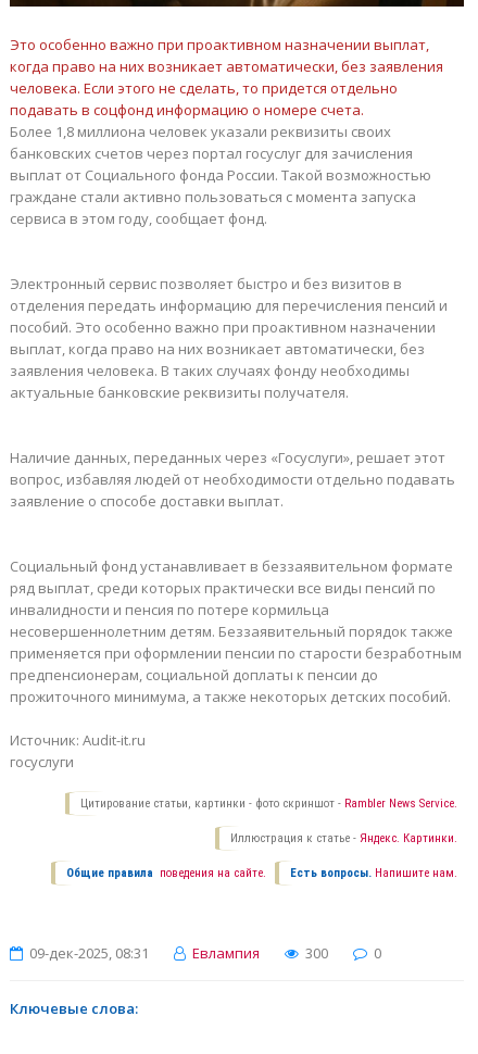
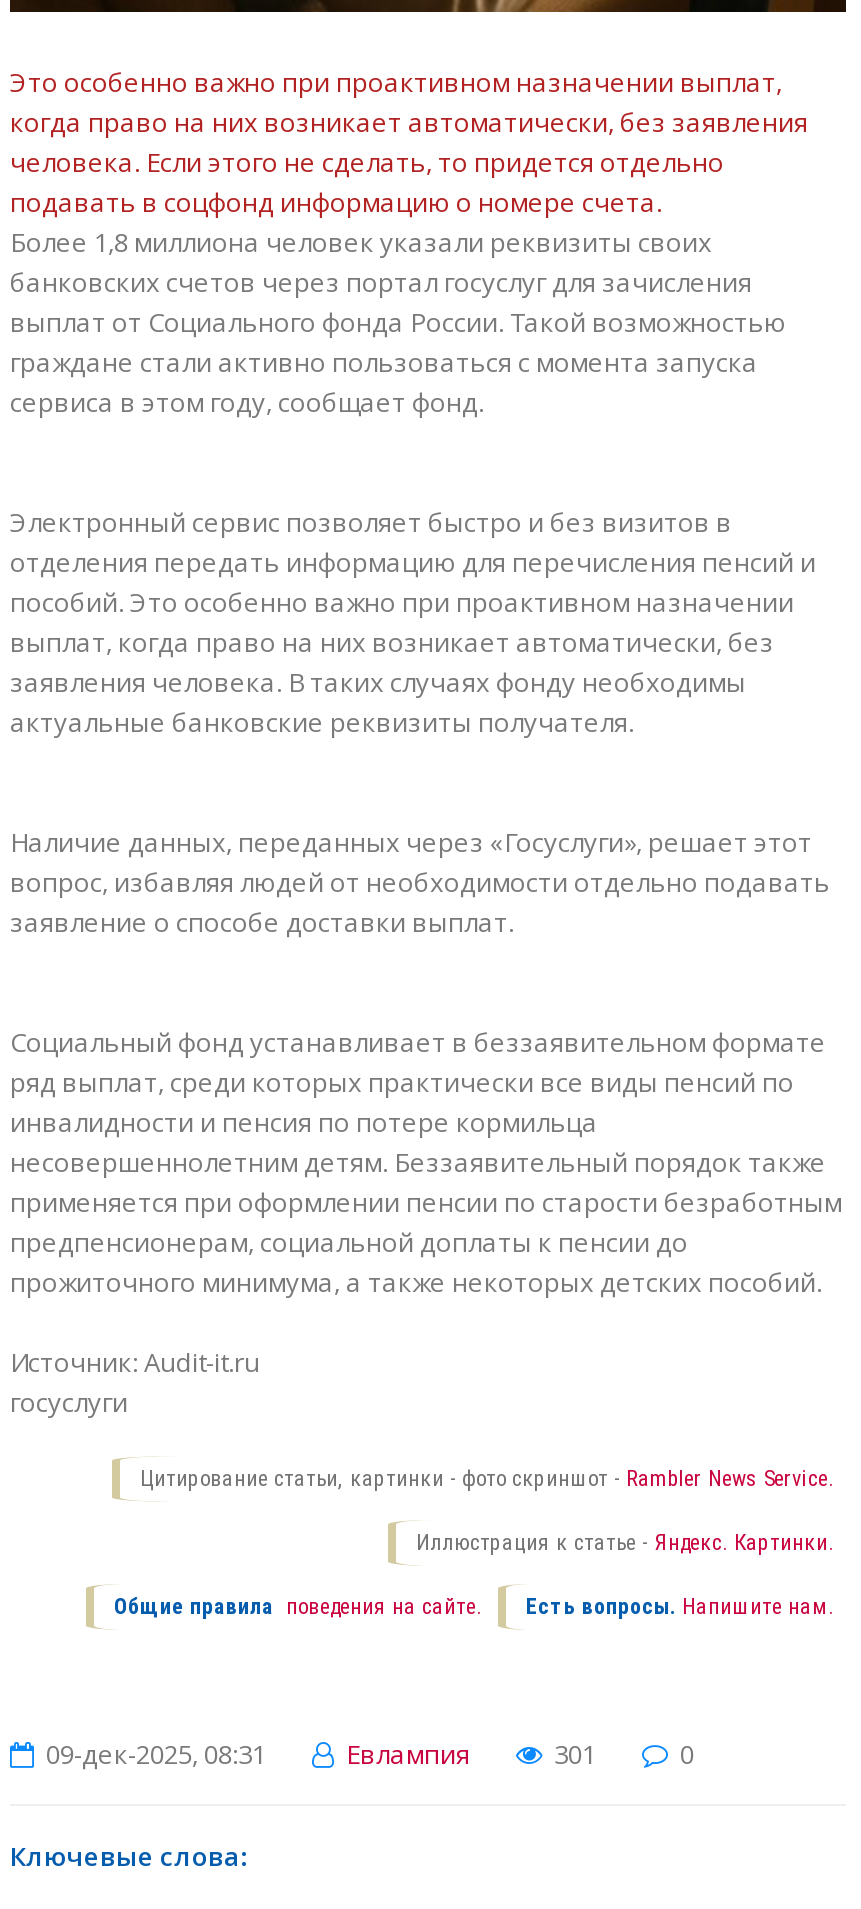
- 300
+ 301
